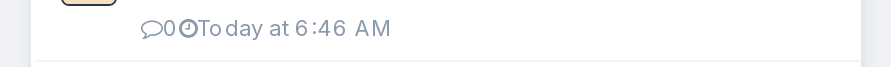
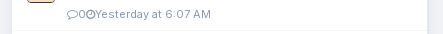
- Today at 6:46 AM
+ Yesterday at 6:07 AM
